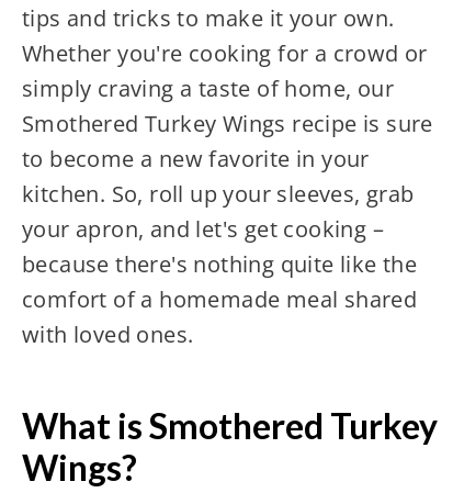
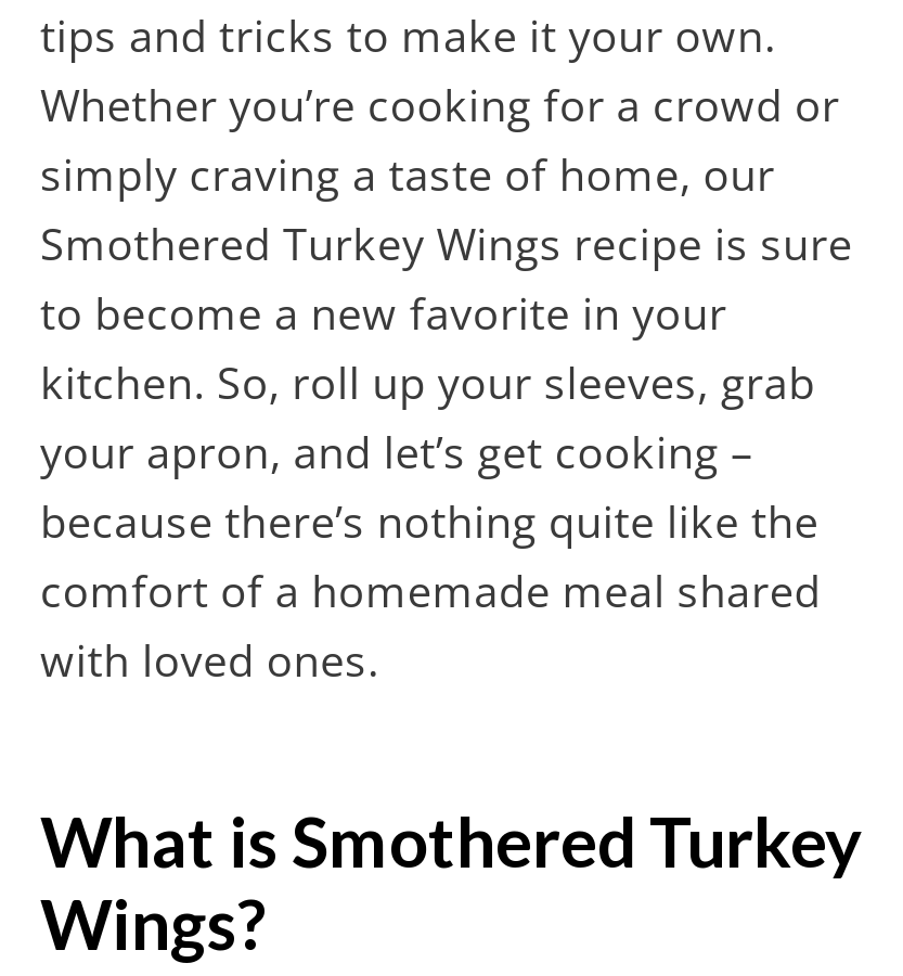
- Whether you're cooking for a crowd or
+ Whether you’re cooking for a crowd or

- your apron, and let's get cooking –
+ your apron, and let’s get cooking –

- because there's nothing quite like the
+ because there’s nothing quite like the
